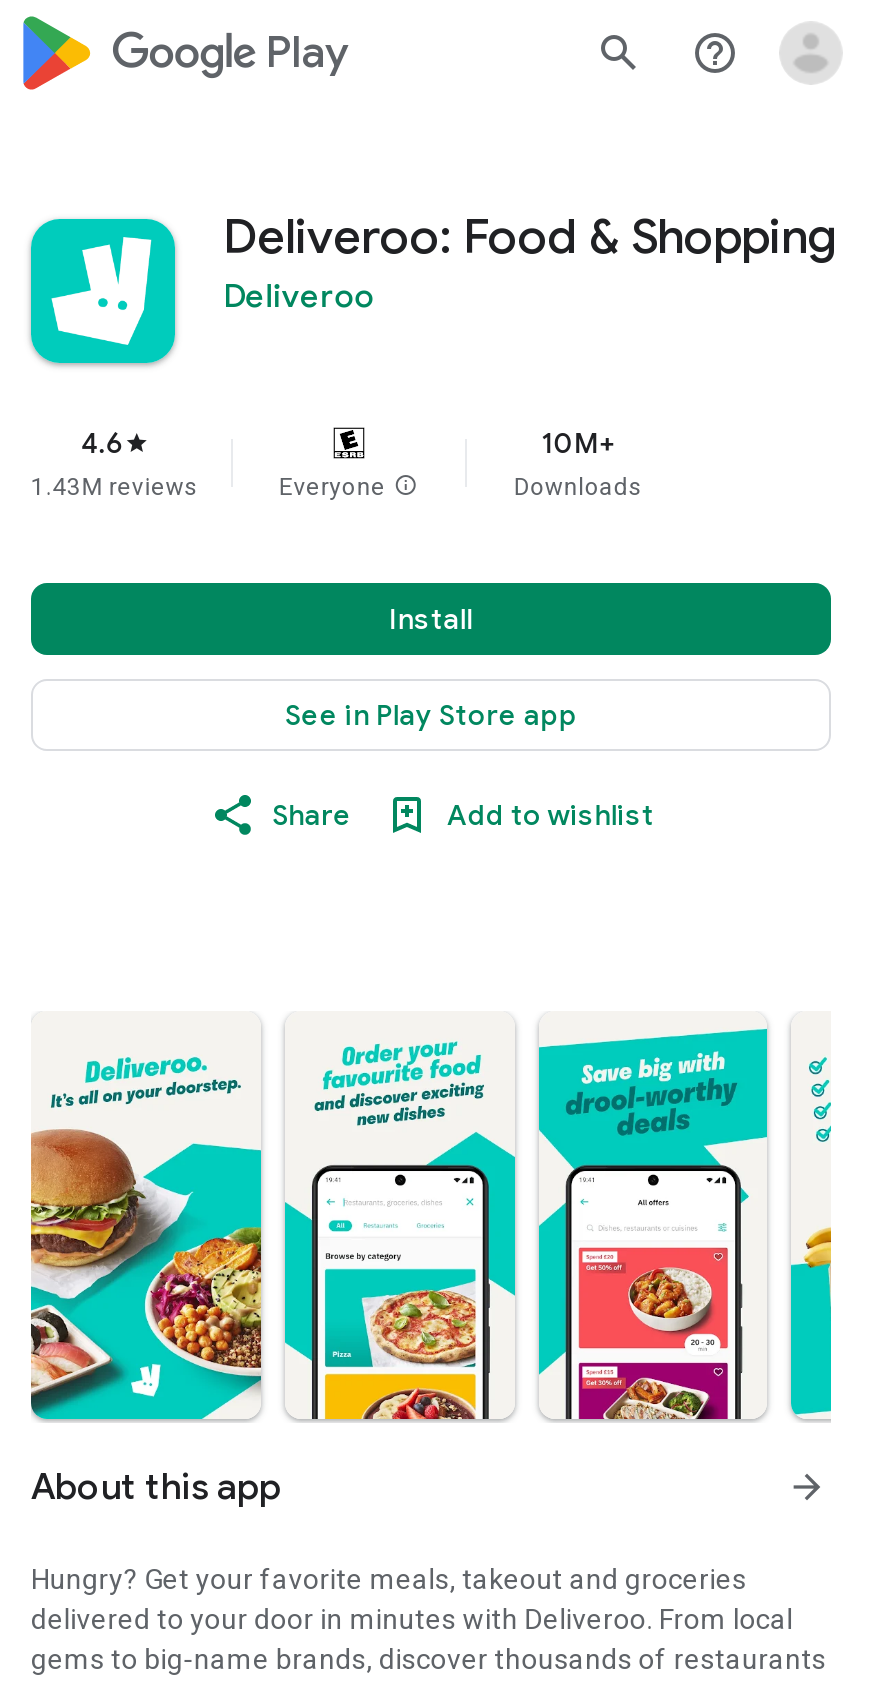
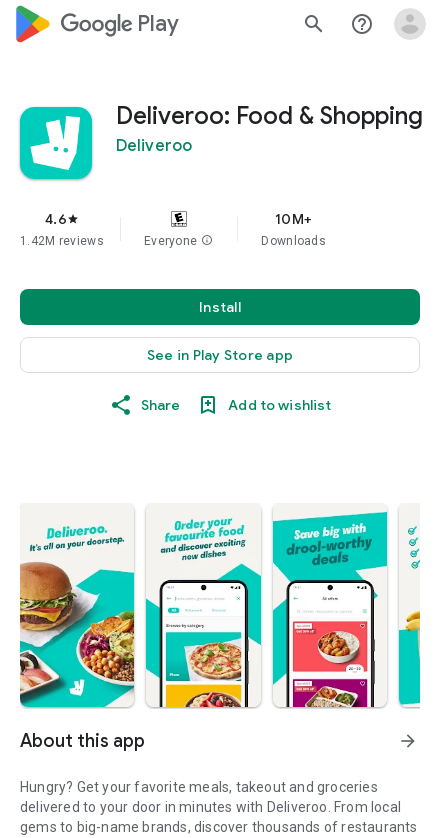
- 1.43M reviews
+ 1.42M reviews
